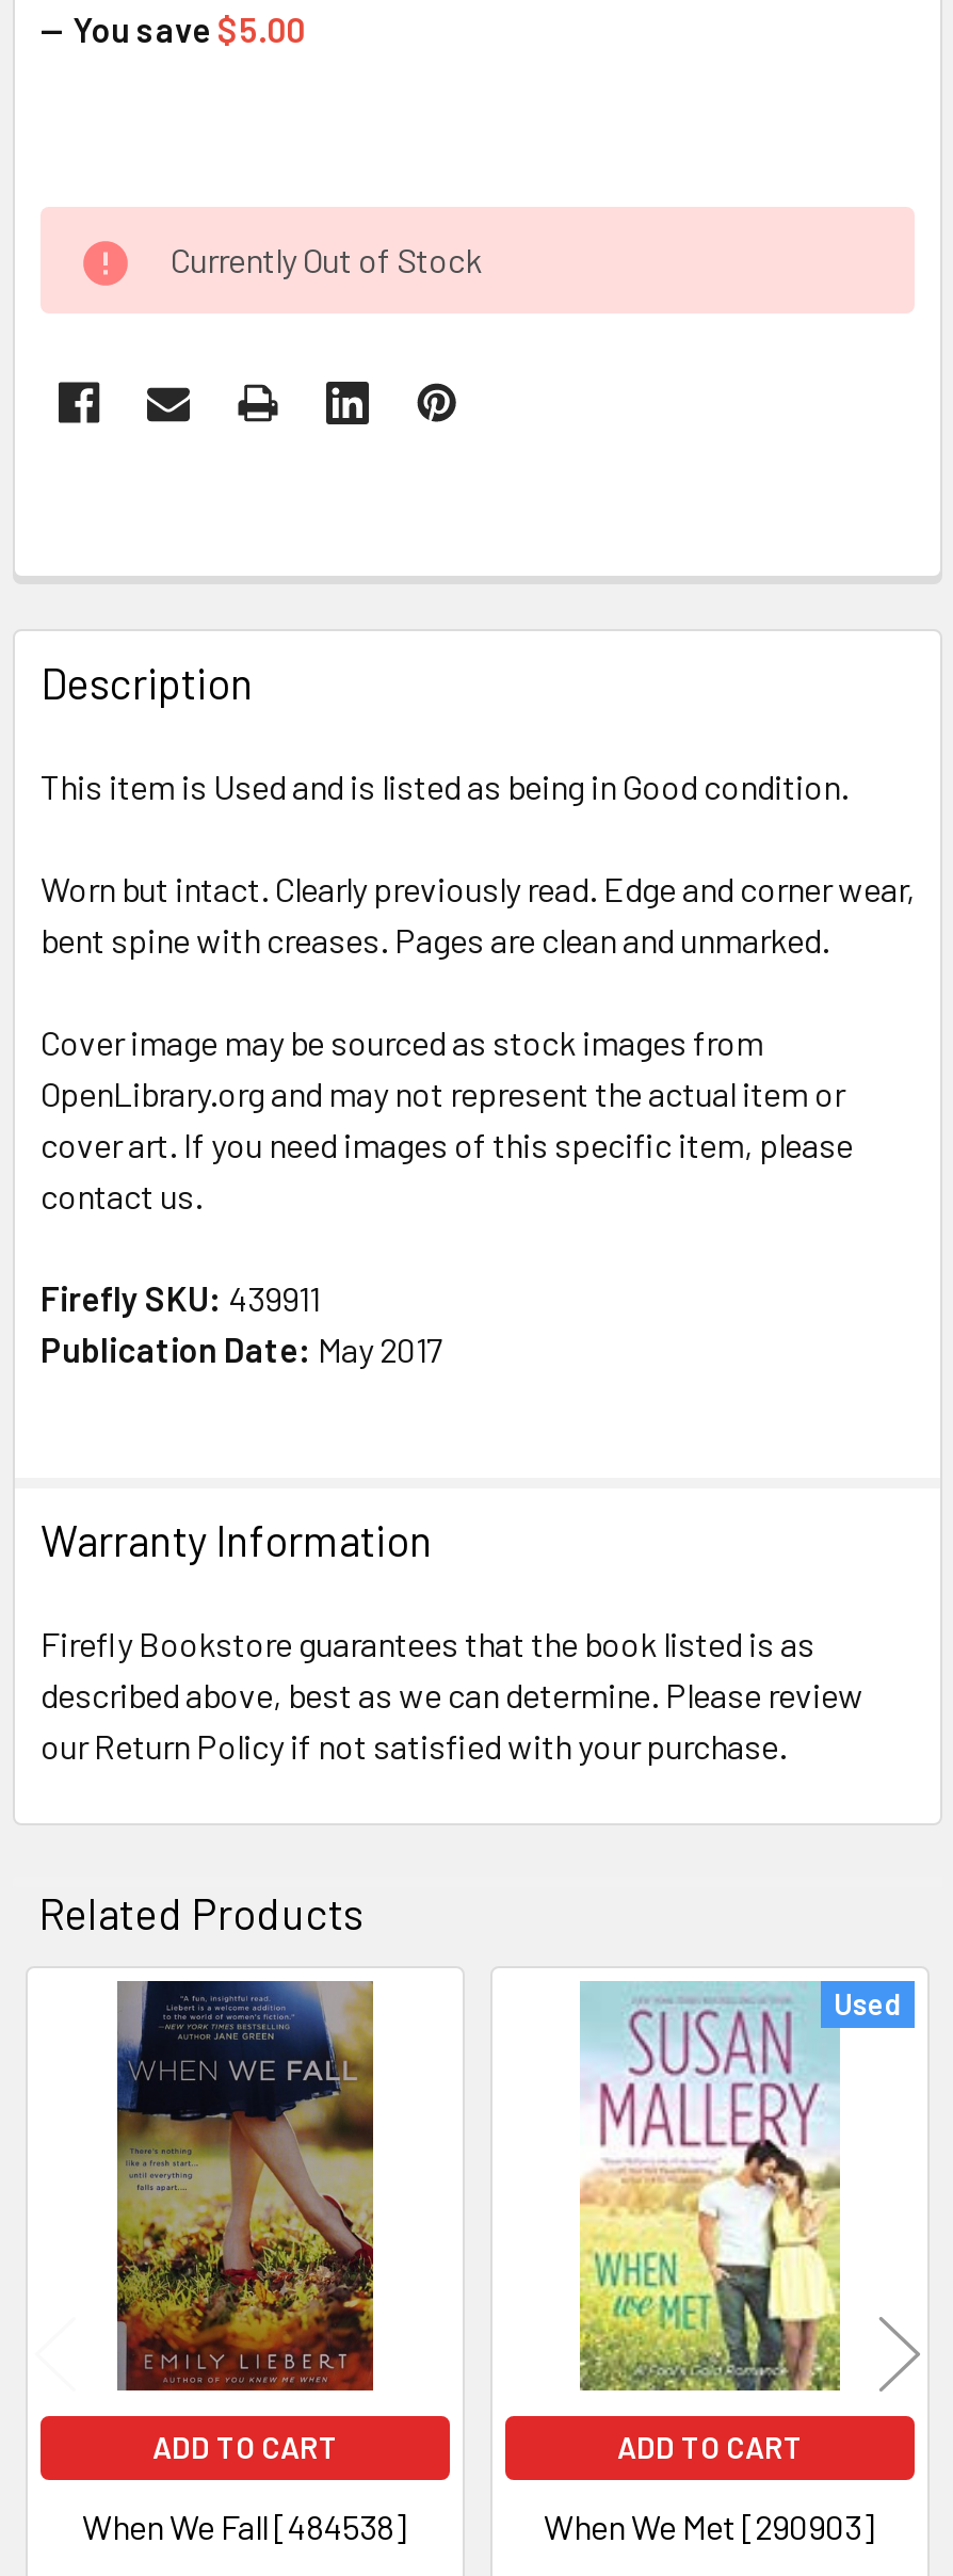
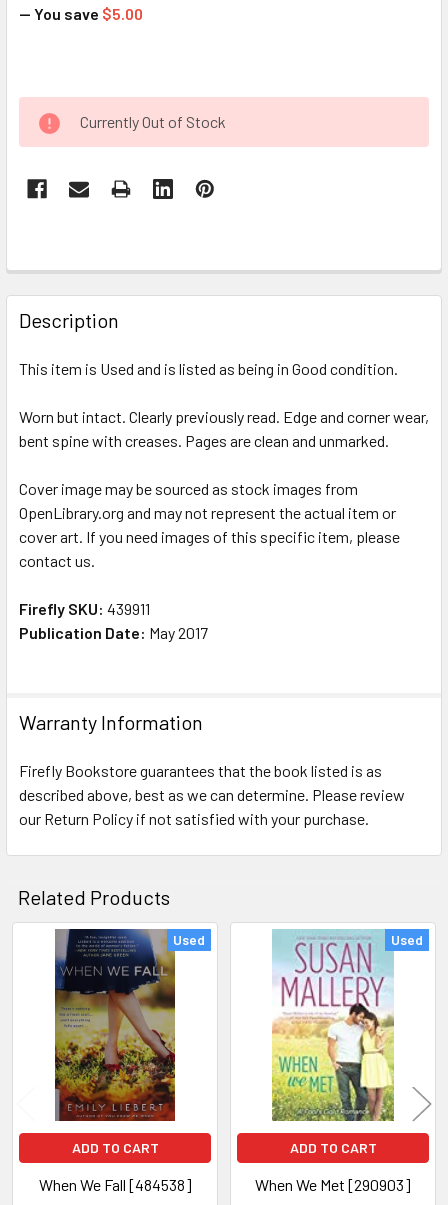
+ Used
